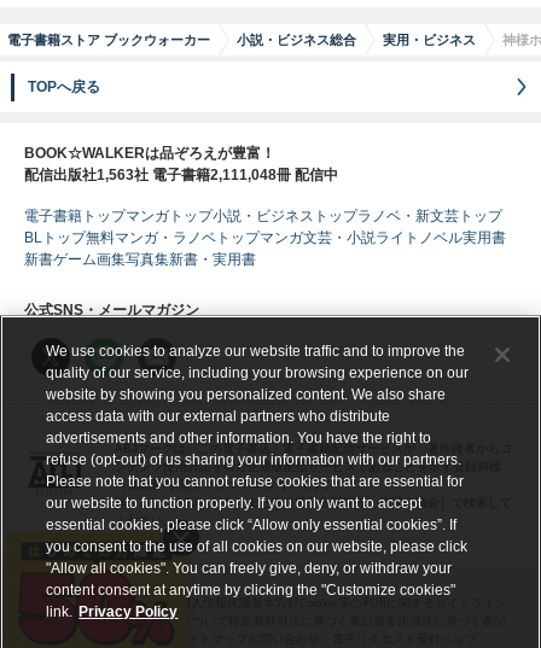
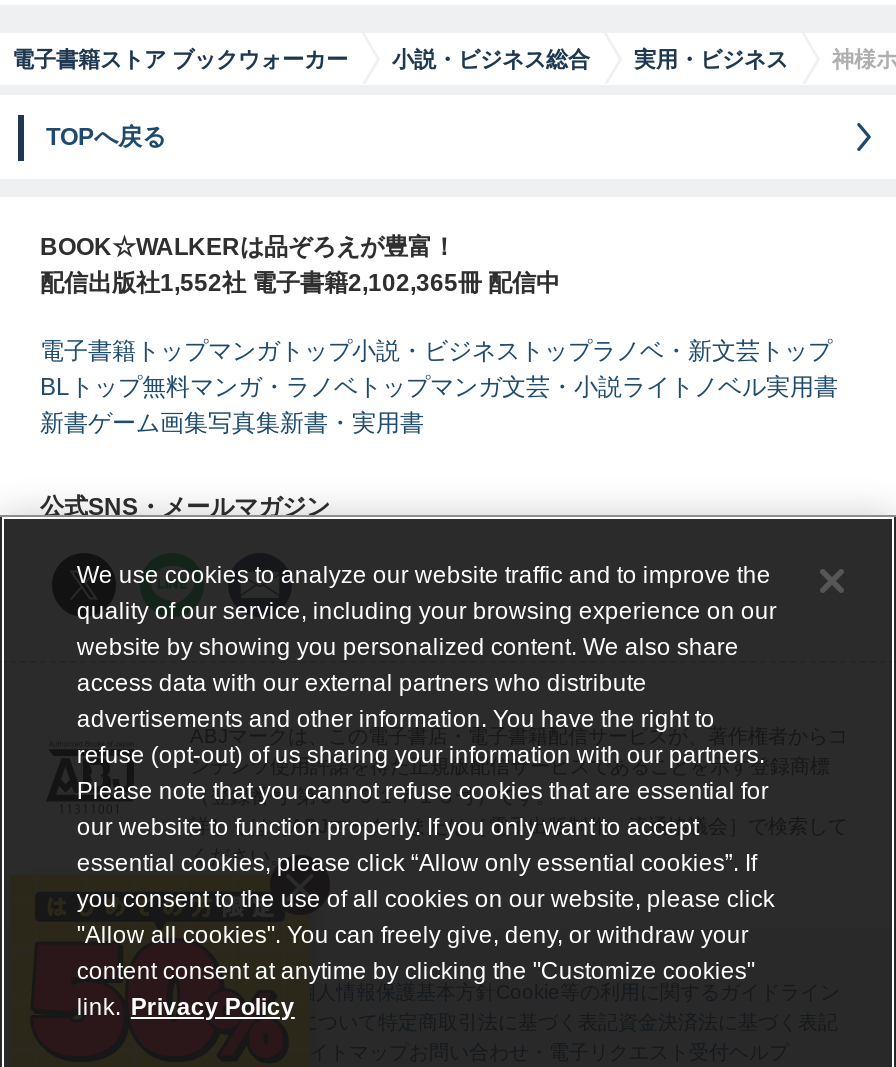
- 配信出版社1,563社 電子書籍2,111,048冊 配信中
+ 配信出版社1,552社 電子書籍2,102,365冊 配信中
